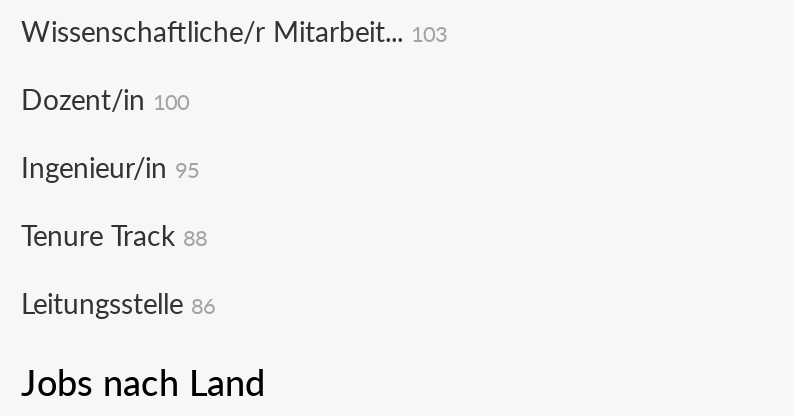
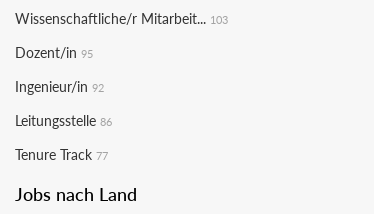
- Dozent/in 100
- Ingenieur/in 95
- Tenure Track 88
+ Dozent/in 95
+ Ingenieur/in 92

moved up: Leitungsstelle 86

+ Tenure Track 77
